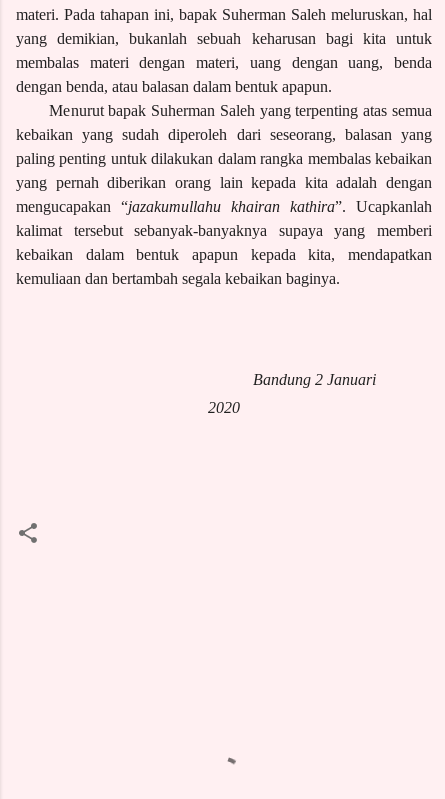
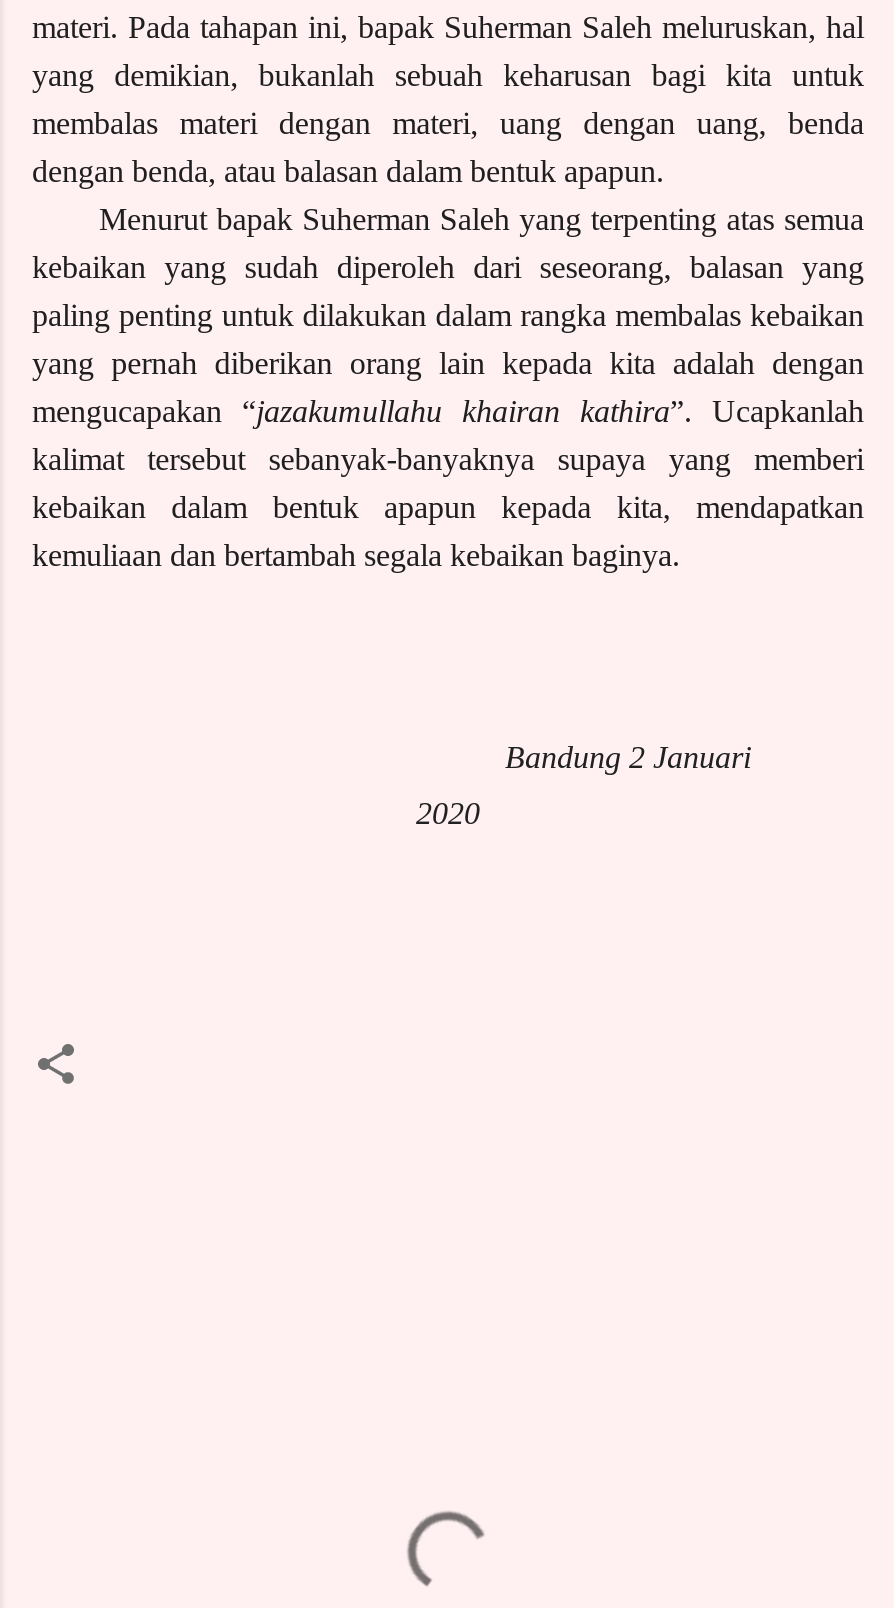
+ [image]
